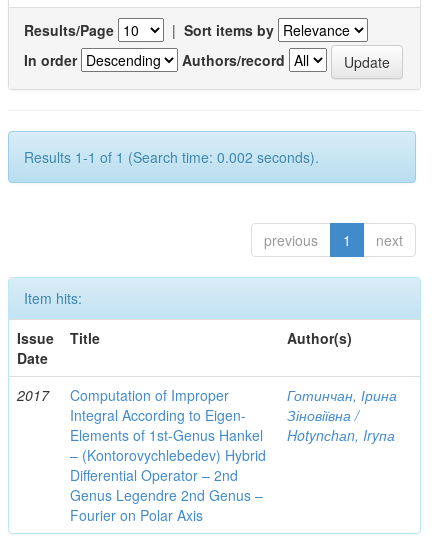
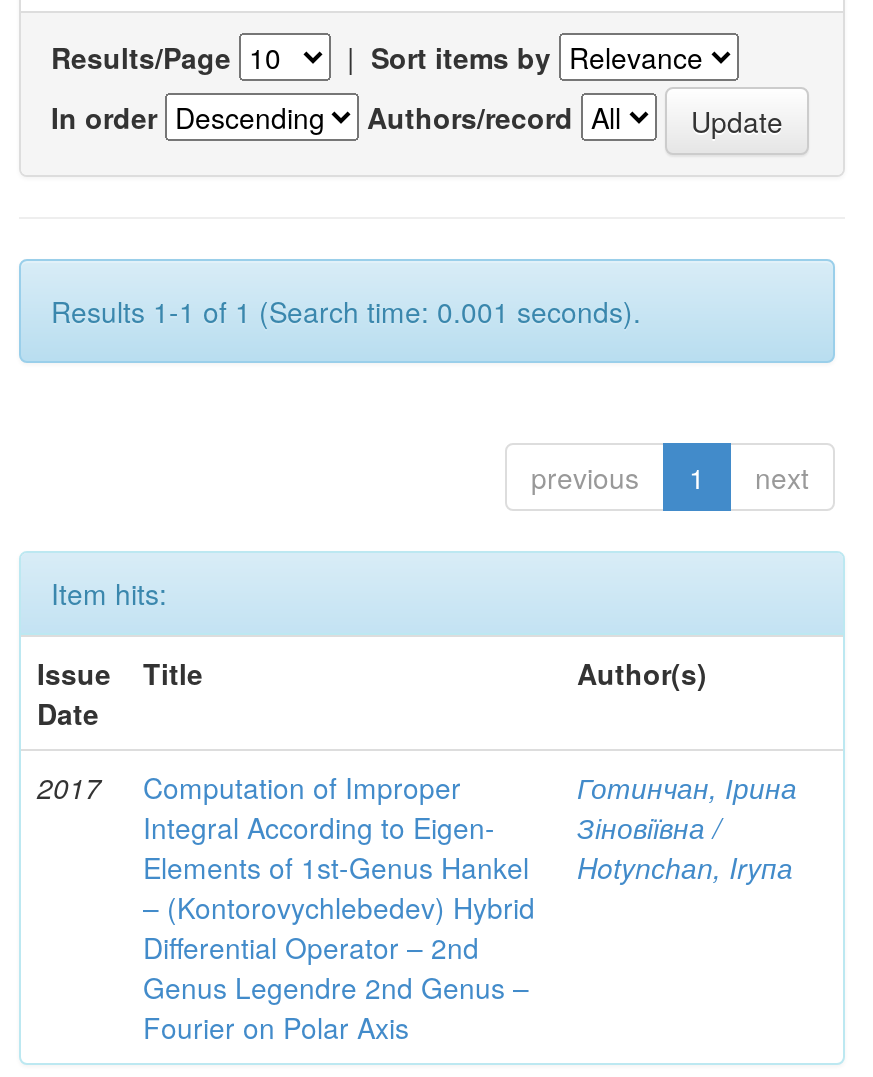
- Results 1-1 of 1 (Search time: 0.002 seconds).
+ Results 1-1 of 1 (Search time: 0.001 seconds).
